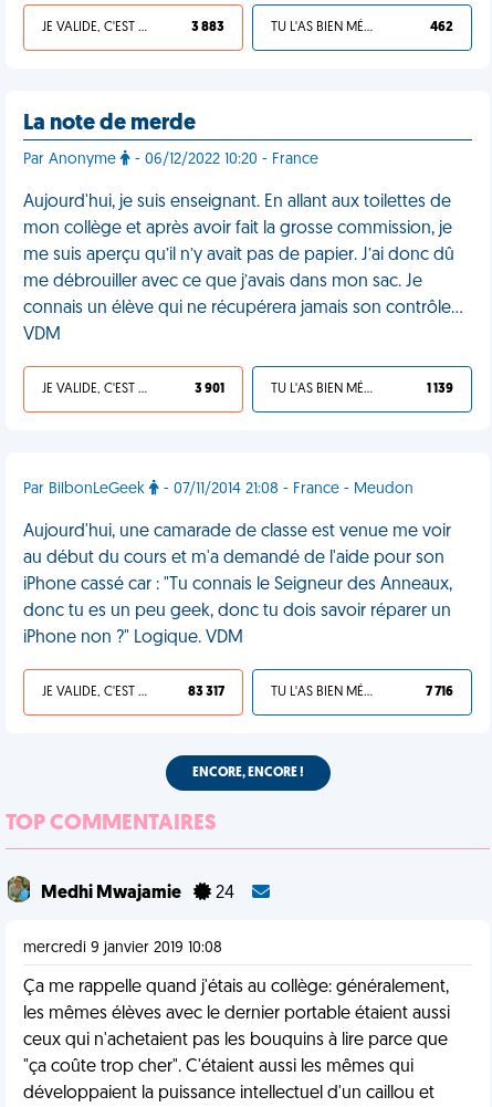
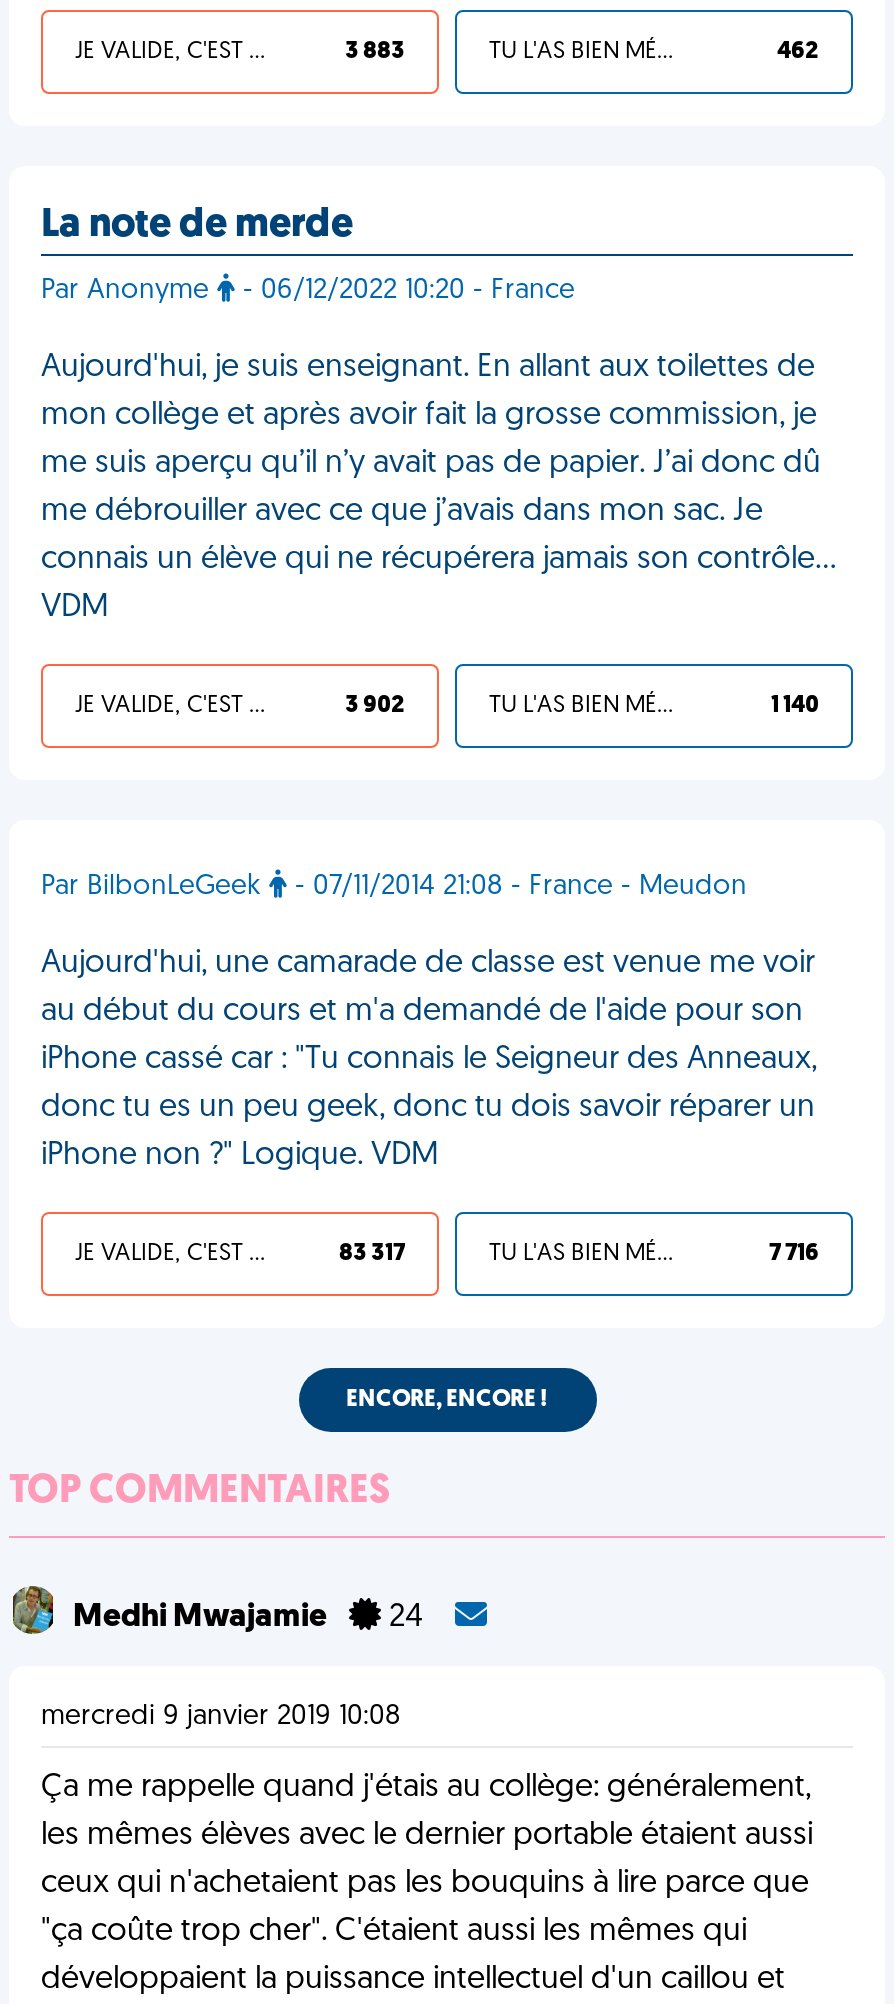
- 3 901
+ 3 902

- 1 139
+ 1 140
